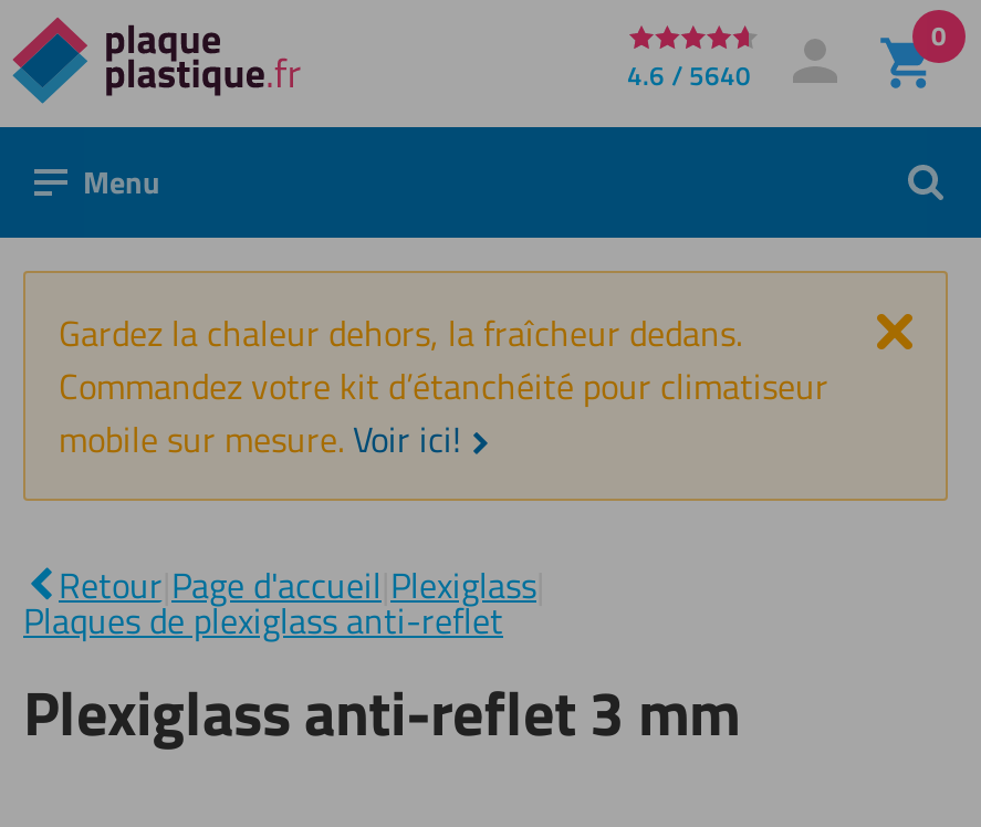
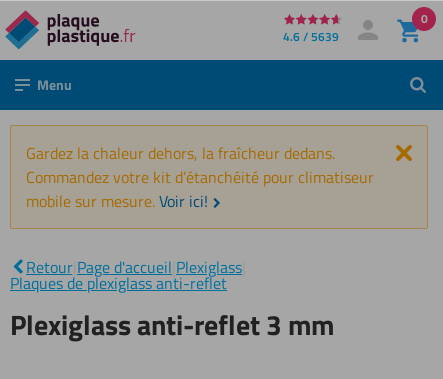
- 4.6 / 5640
+ 4.6 / 5639
